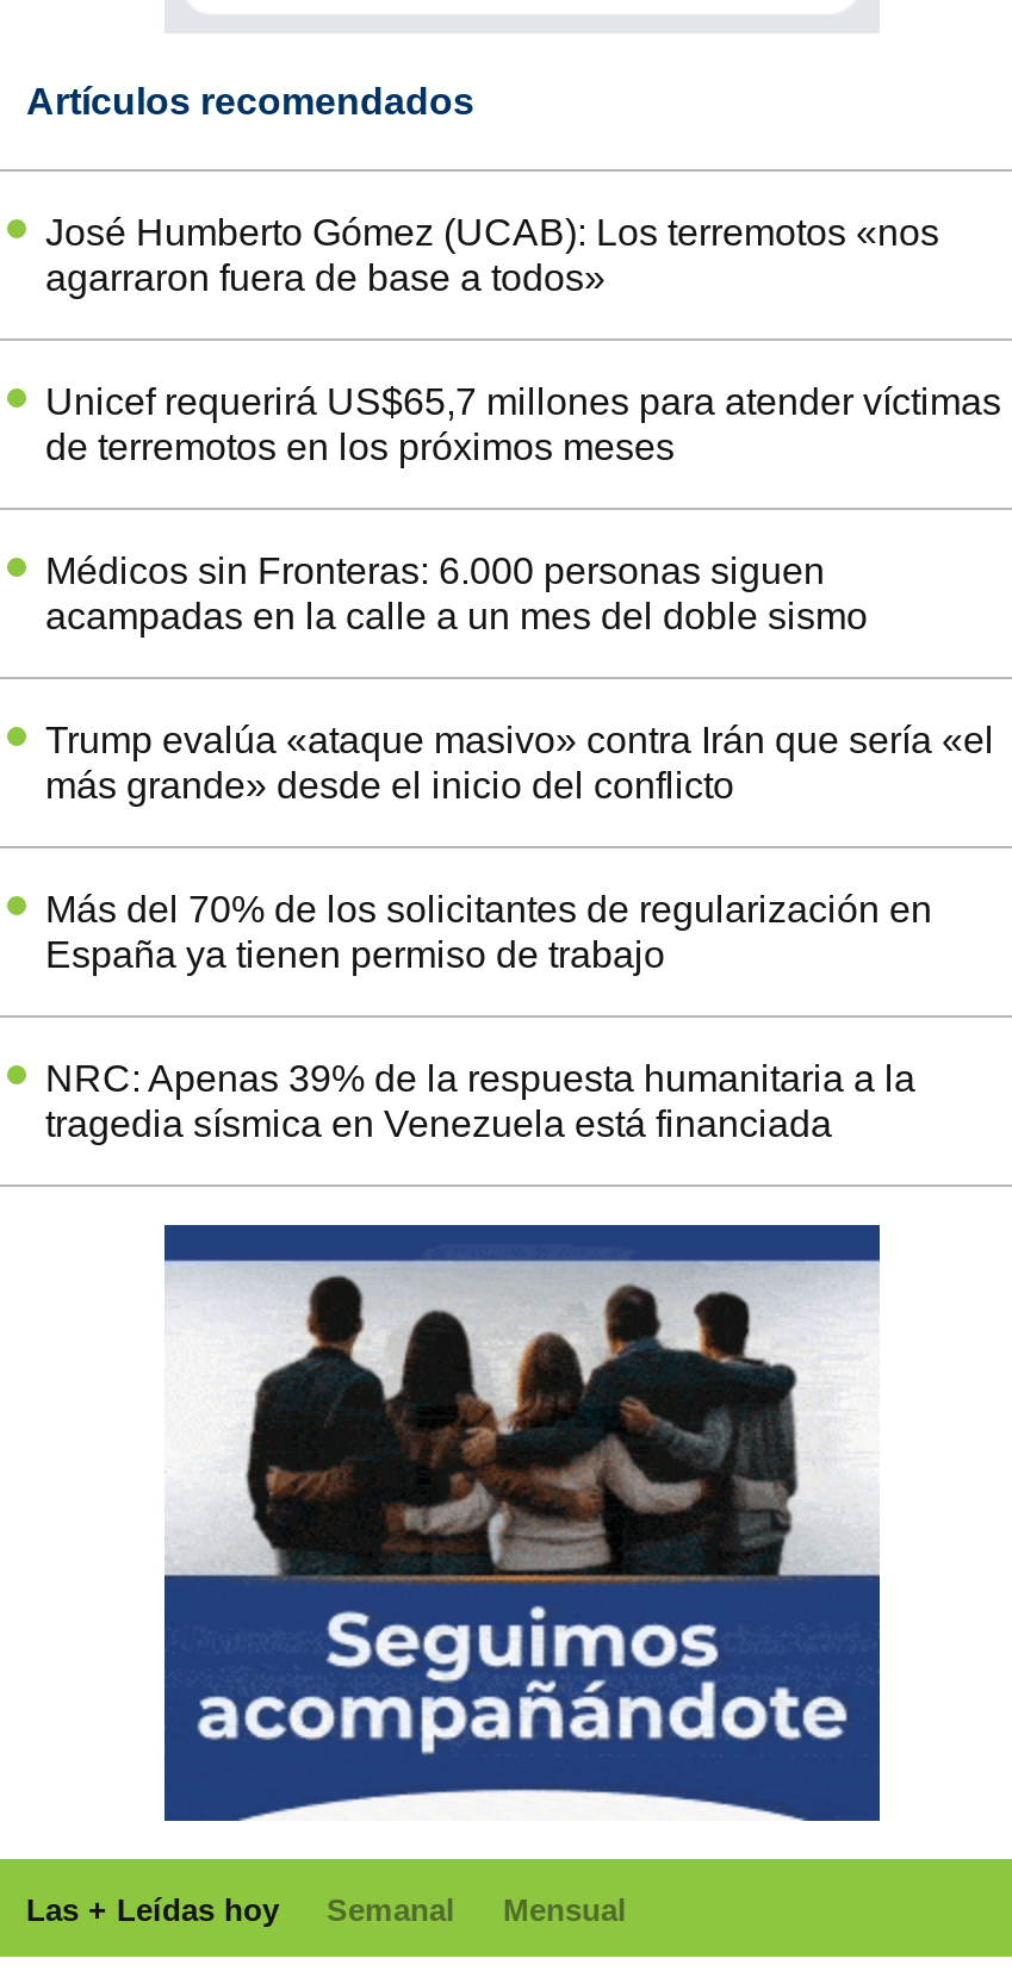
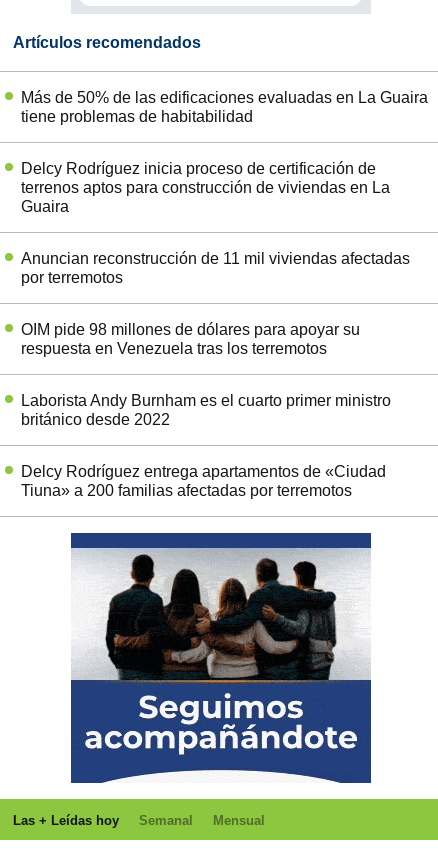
- José Humberto Gómez (UCAB): Los terremotos «nos
- agarraron fuera de base a todos»
+ Más de 50% de las edificaciones evaluadas en La Guaira
+ tiene problemas de habitabilidad

- Unicef requerirá US$65,7 millones para atender víctimas
- de terremotos en los próximos meses
+ Delcy Rodríguez inicia proceso de certificación de
+ terrenos aptos para construcción de viviendas en La
+ Guaira

- Médicos sin Fronteras: 6.000 personas siguen
- acampadas en la calle a un mes del doble sismo
+ Anuncian reconstrucción de 11 mil viviendas afectadas
+ por terremotos

- Trump evalúa «ataque masivo» contra Irán que sería «el
- más grande» desde el inicio del conflicto
+ OIM pide 98 millones de dólares para apoyar su
+ respuesta en Venezuela tras los terremotos

- Más del 70% de los solicitantes de regularización en
- España ya tienen permiso de trabajo
+ Laborista Andy Burnham es el cuarto primer ministro
+ británico desde 2022

- NRC: Apenas 39% de la respuesta humanitaria a la
- tragedia sísmica en Venezuela está financiada
+ Delcy Rodríguez entrega apartamentos de «Ciudad
+ Tiuna» a 200 familias afectadas por terremotos
